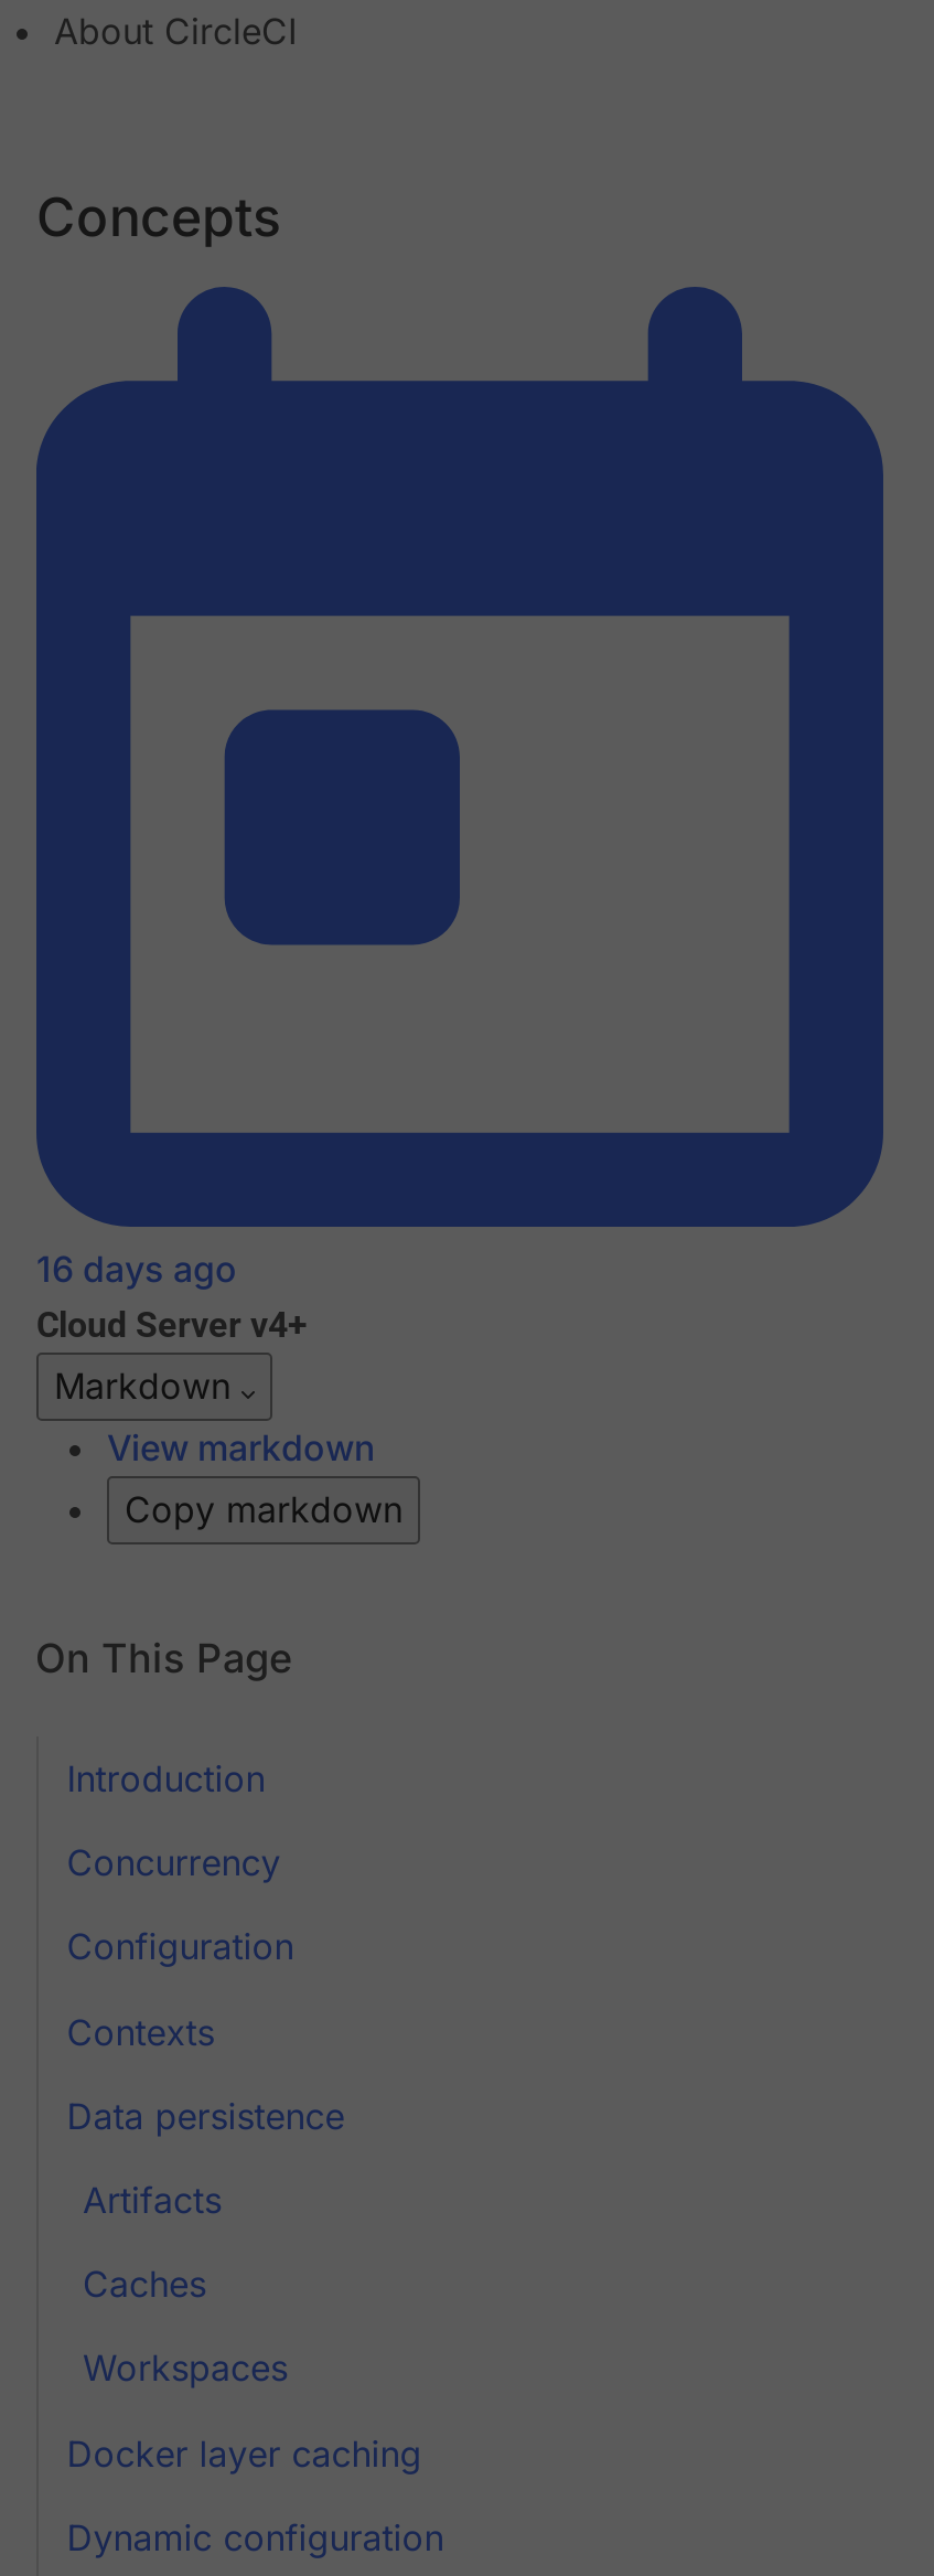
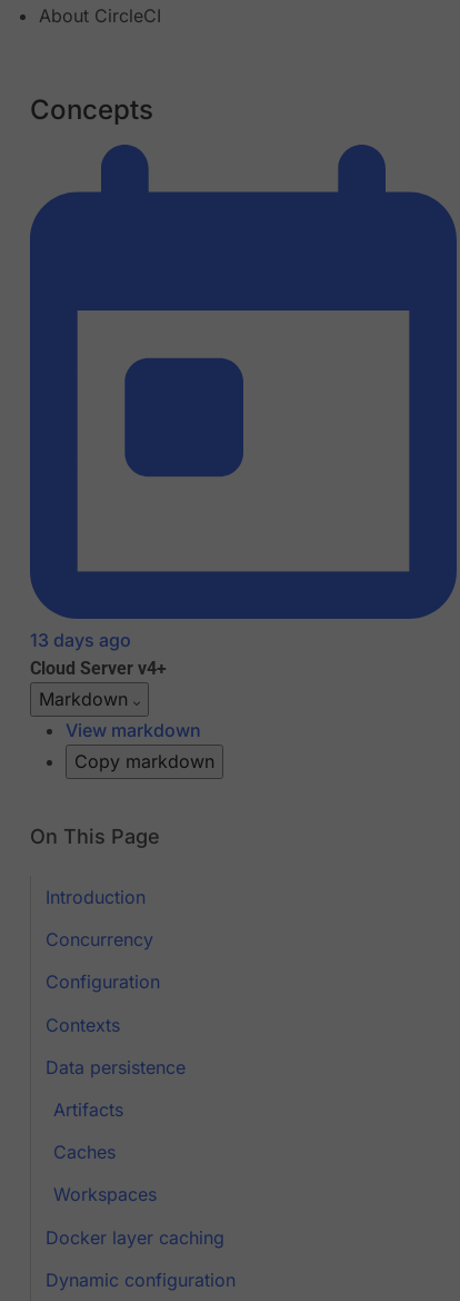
- 16 days ago
+ 13 days ago
